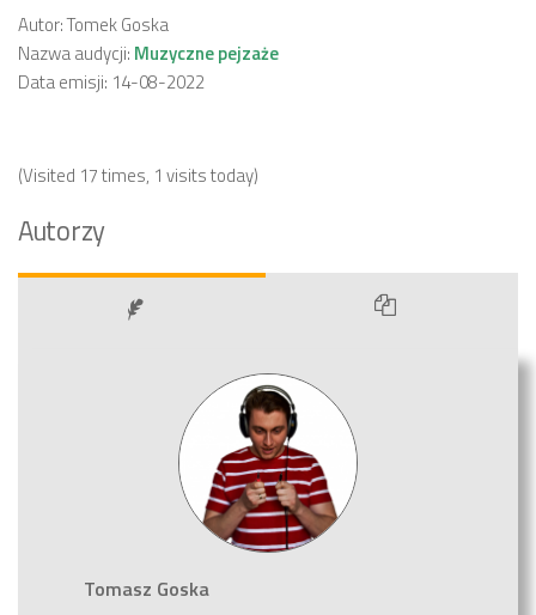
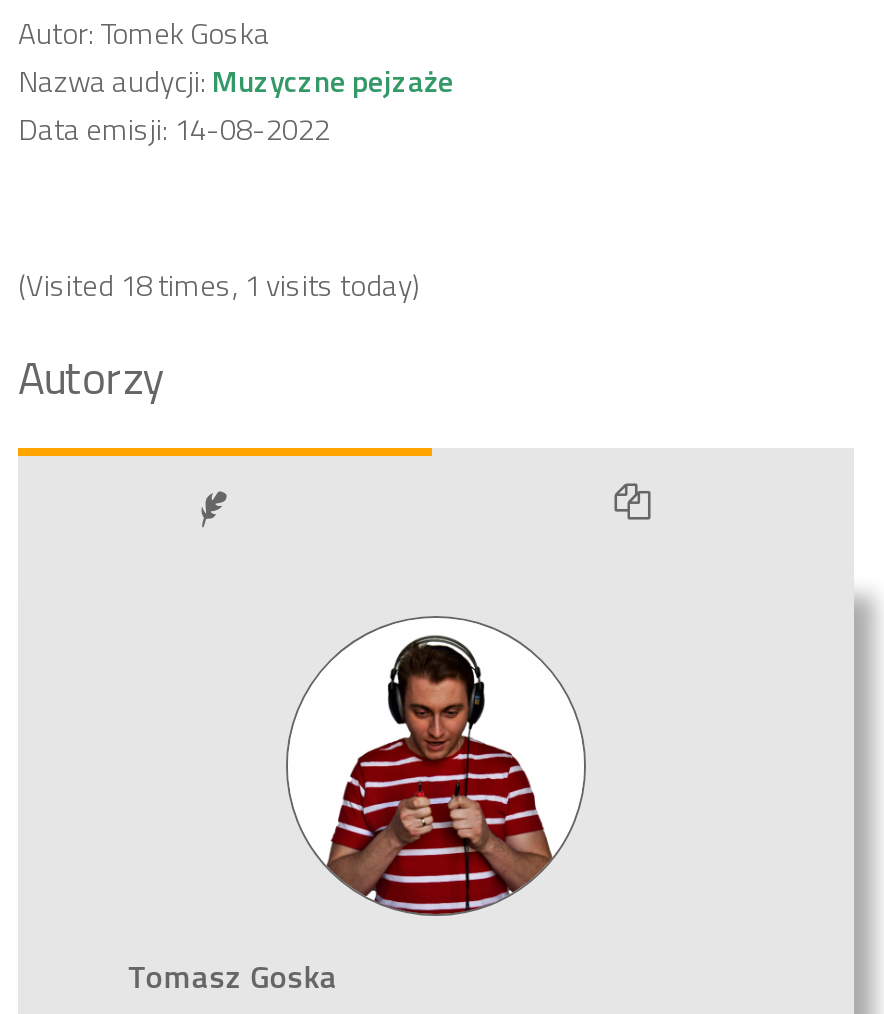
- (Visited 17 times, 1 visits today)
+ (Visited 18 times, 1 visits today)
